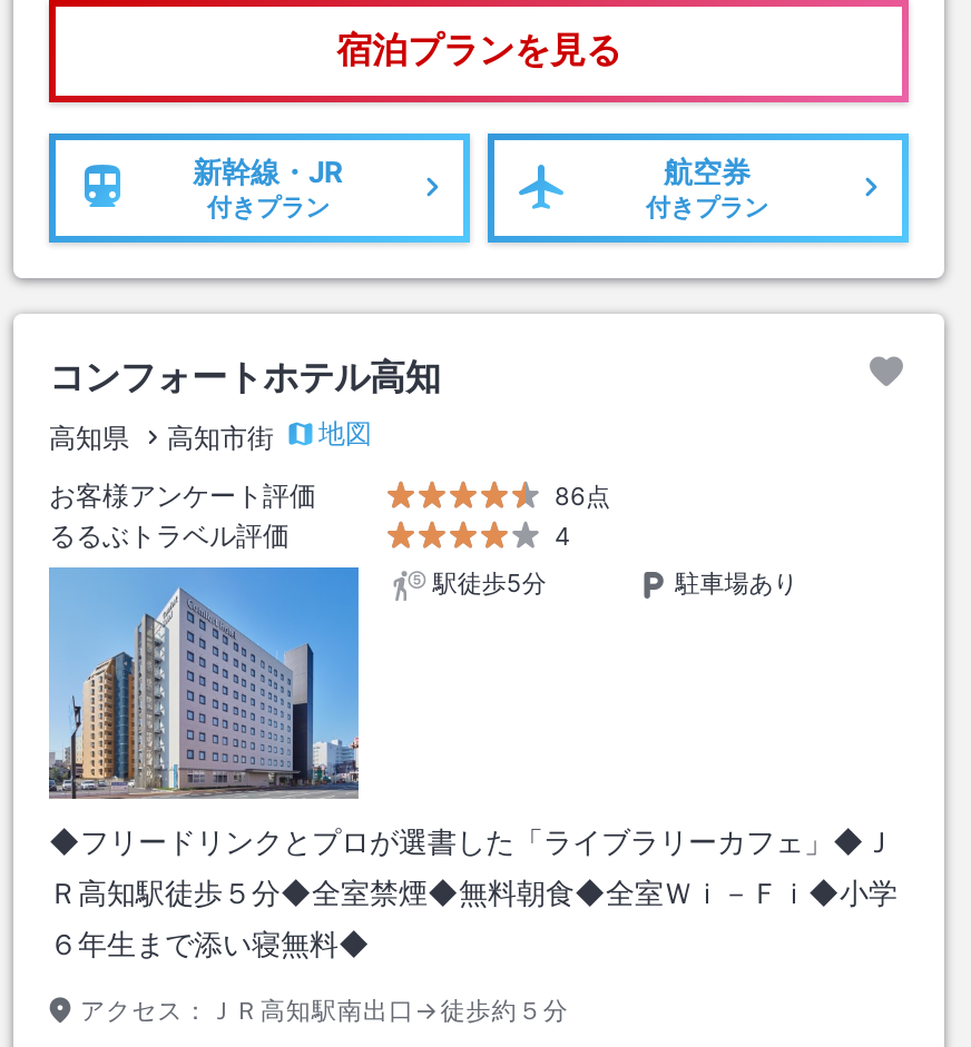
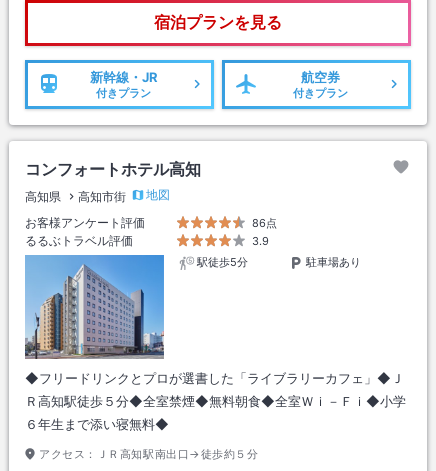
- 4
+ 3.9
